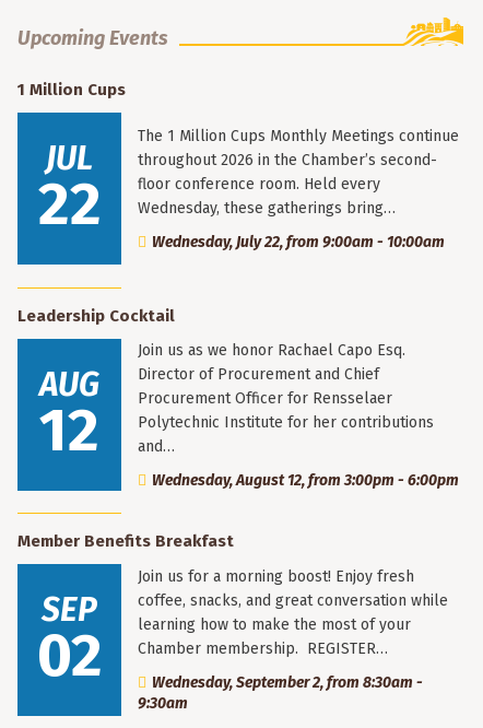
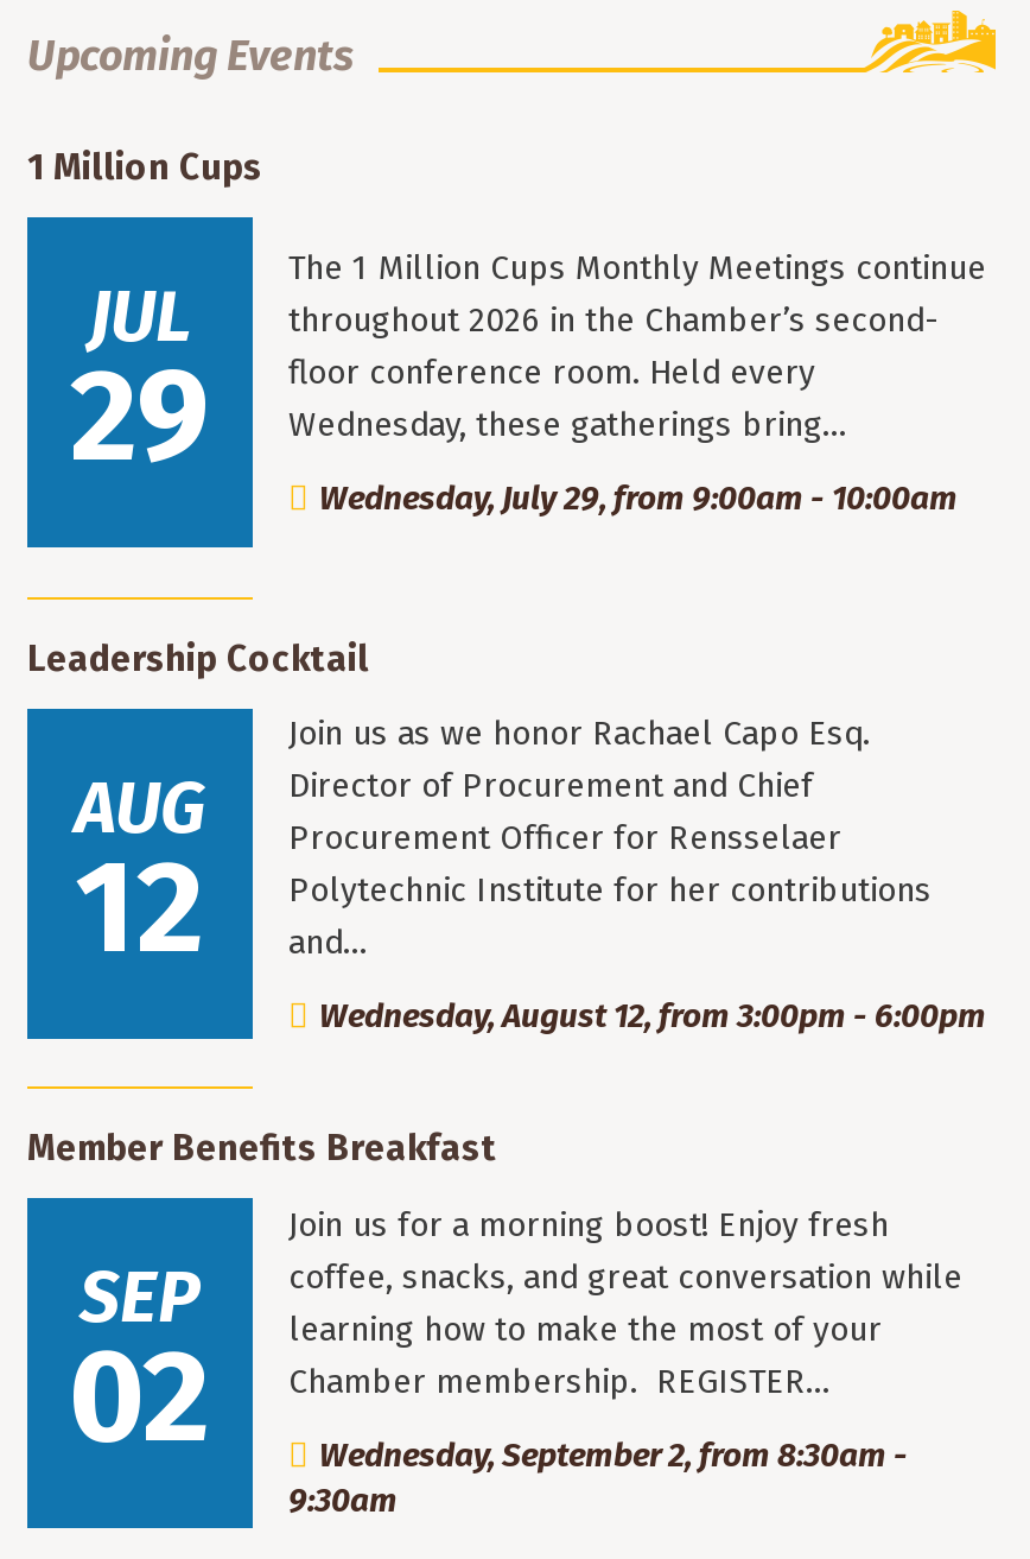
- 22 floor conference room. Held every Wednesday, these gatherings bring…
+ 29 floor conference room. Held every Wednesday, these gatherings bring…

- Wednesday, July 22, from 9:00am - 10:00am
+ Wednesday, July 29, from 9:00am - 10:00am
